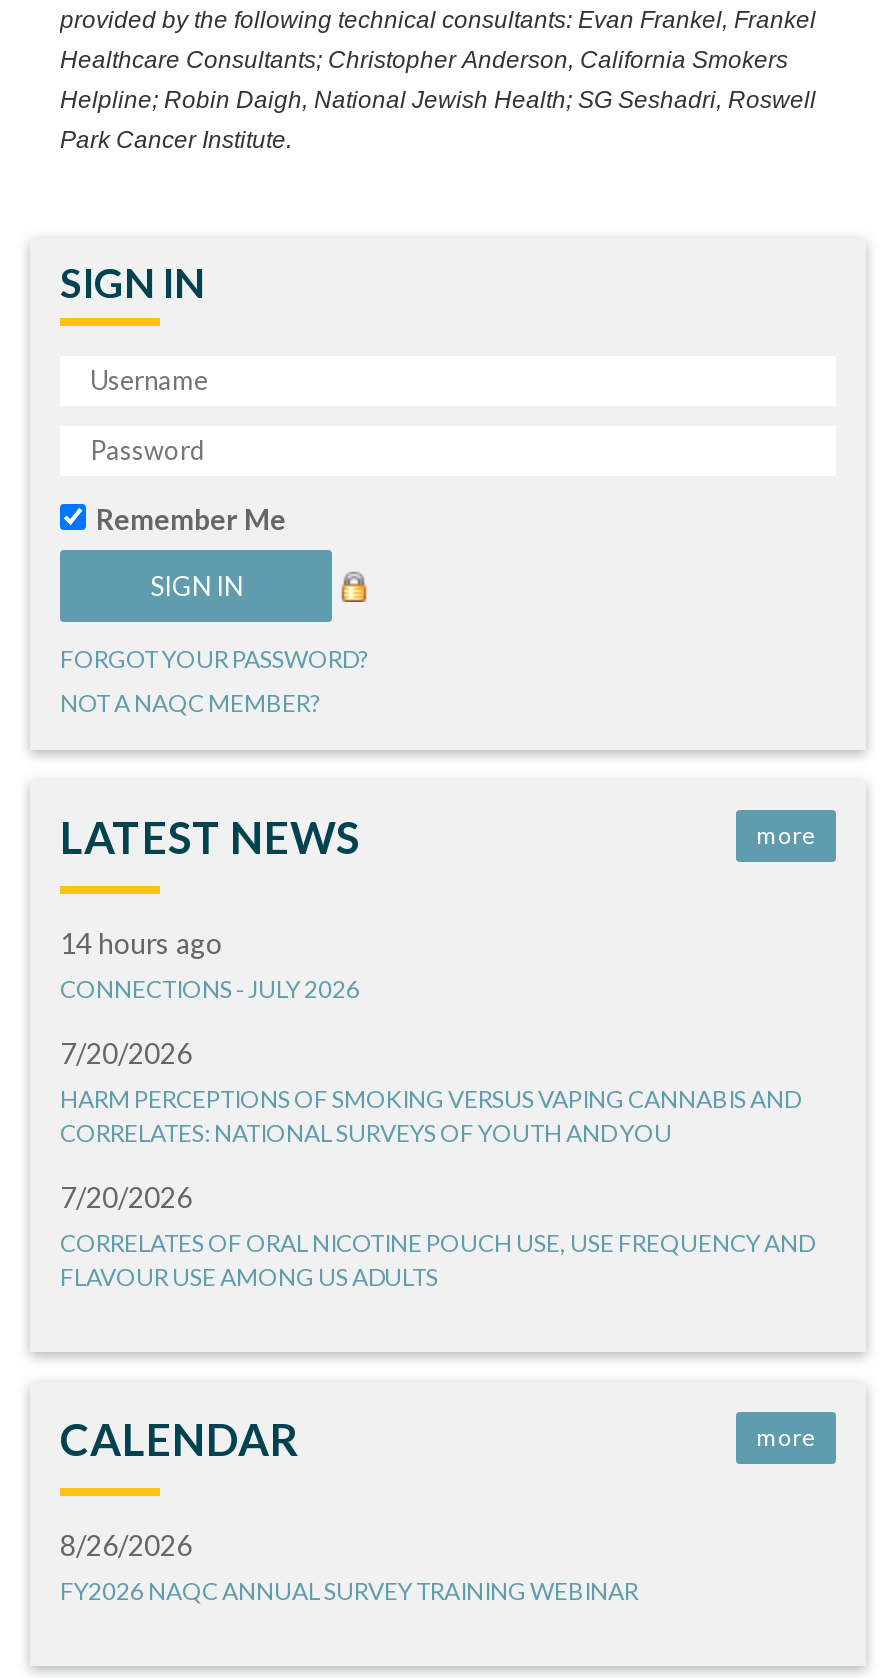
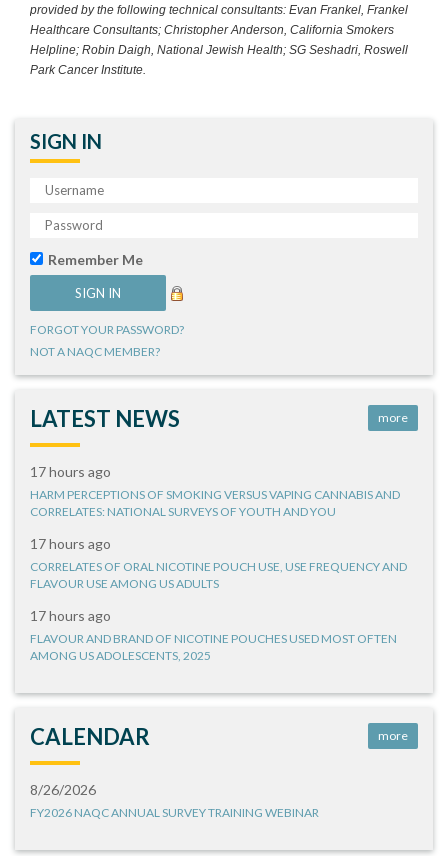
- 14 hours ago
- CONNECTIONS - JULY 2026
- 7/20/2026
+ 17 hours ago

moved up: HARM PERCEPTIONS OF SMOKING VERSUS VAPING CANNABIS AND | CORRELATES: NATIONAL SURVEYS OF YOUTH AND YOU

- 7/20/2026
+ 17 hours ago

moved up: CORRELATES OF ORAL NICOTINE POUCH USE, USE FREQUENCY AND | FLAVOUR USE AMONG US ADULTS

+ 17 hours ago
+ FLAVOUR AND BRAND OF NICOTINE POUCHES USED MOST OFTEN
+ AMONG US ADOLESCENTS, 2025
